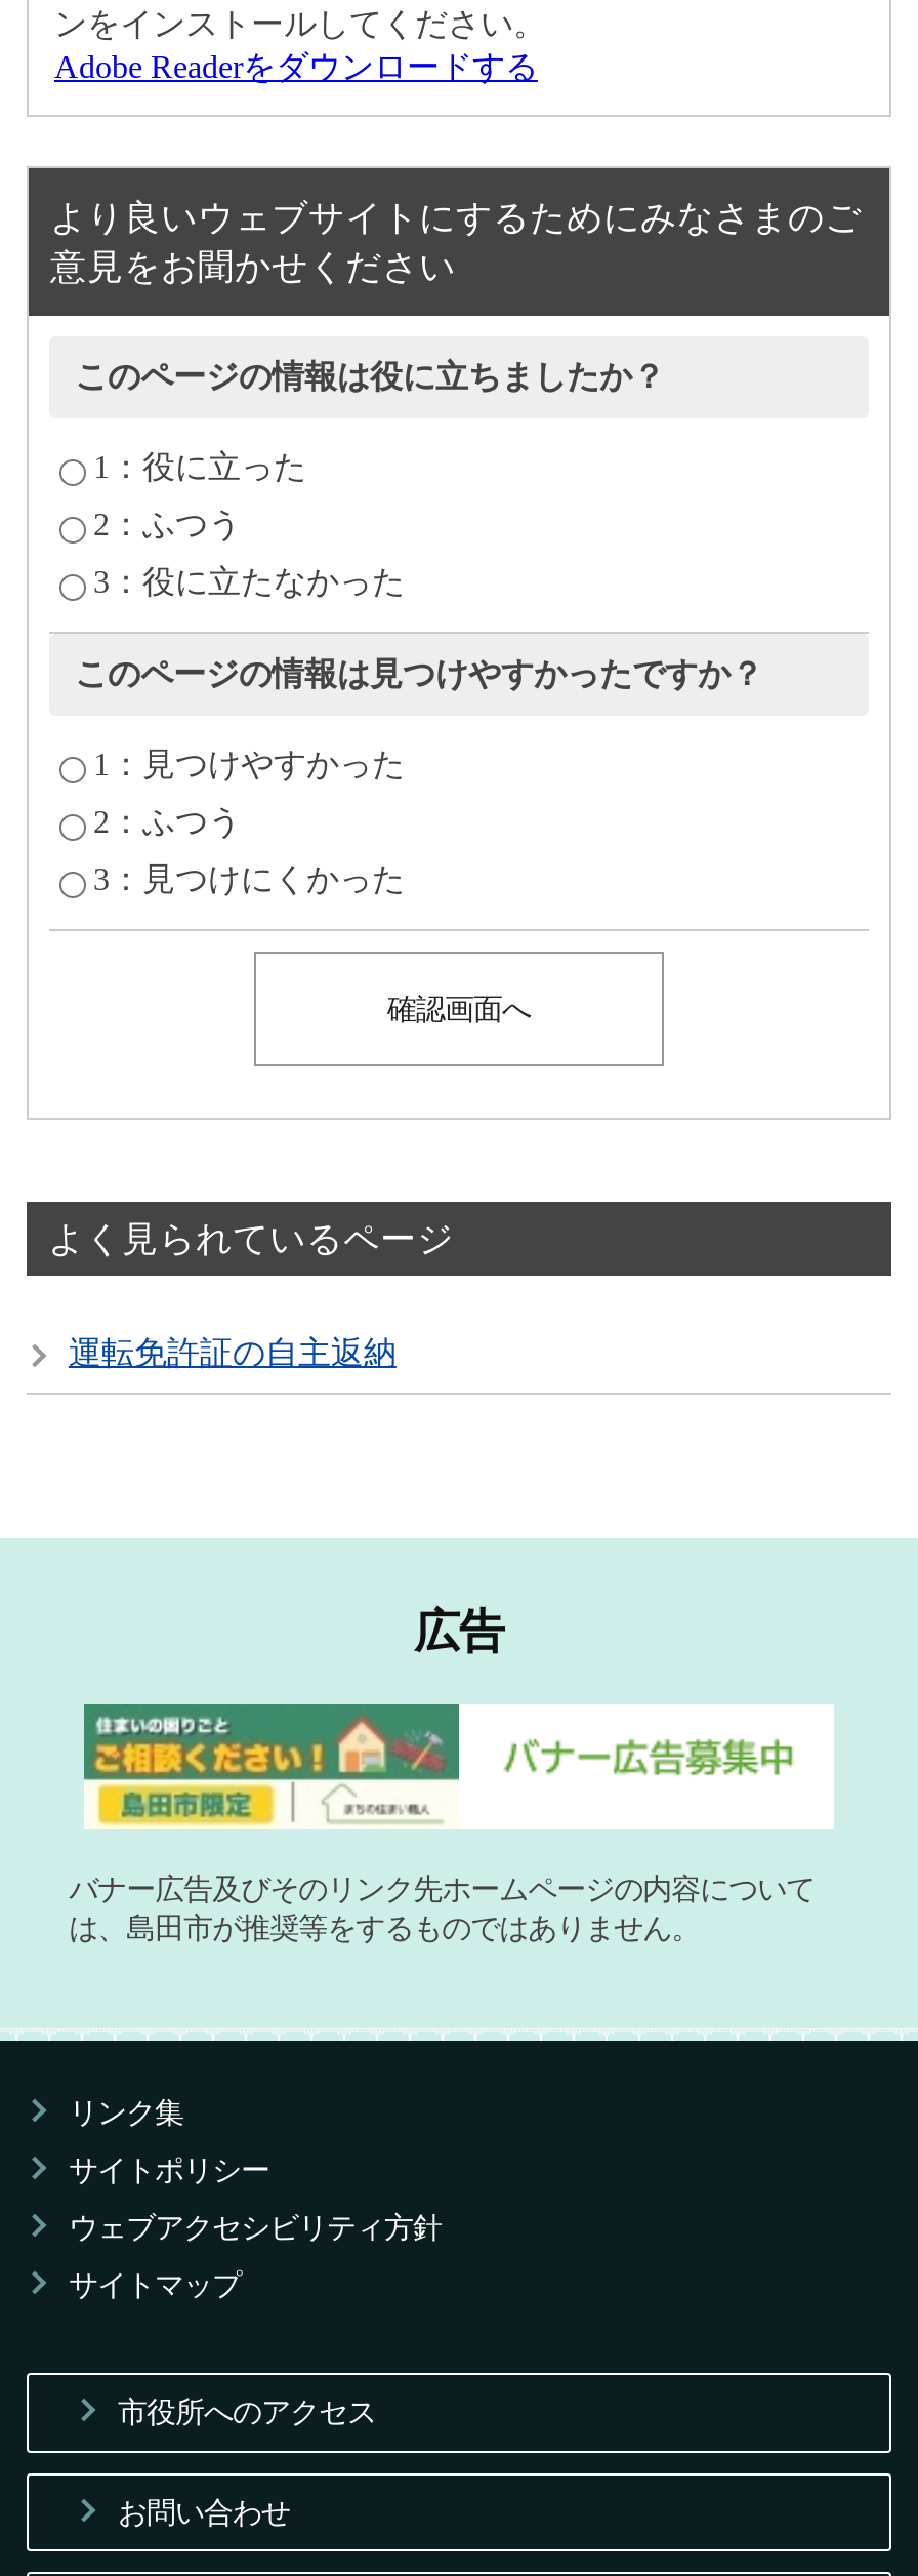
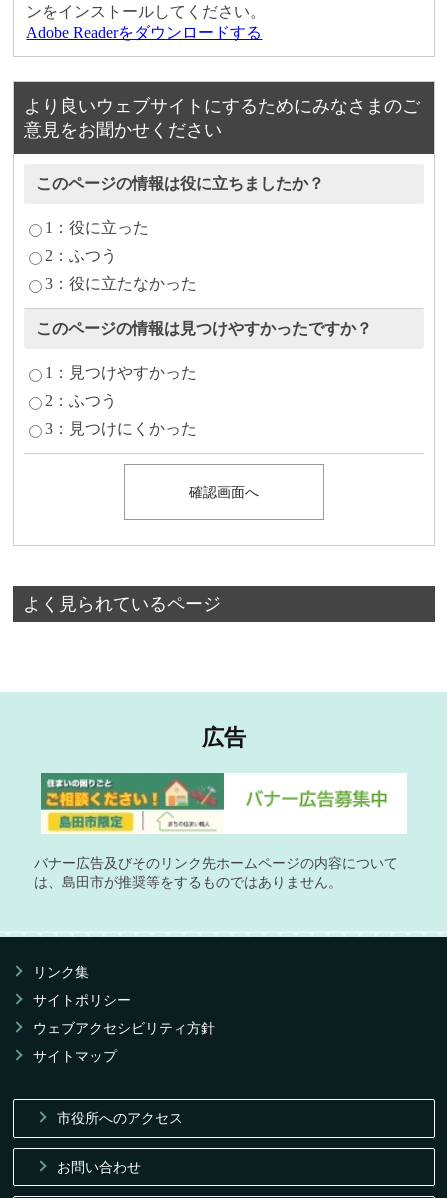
- 運転免許証の自主返納
